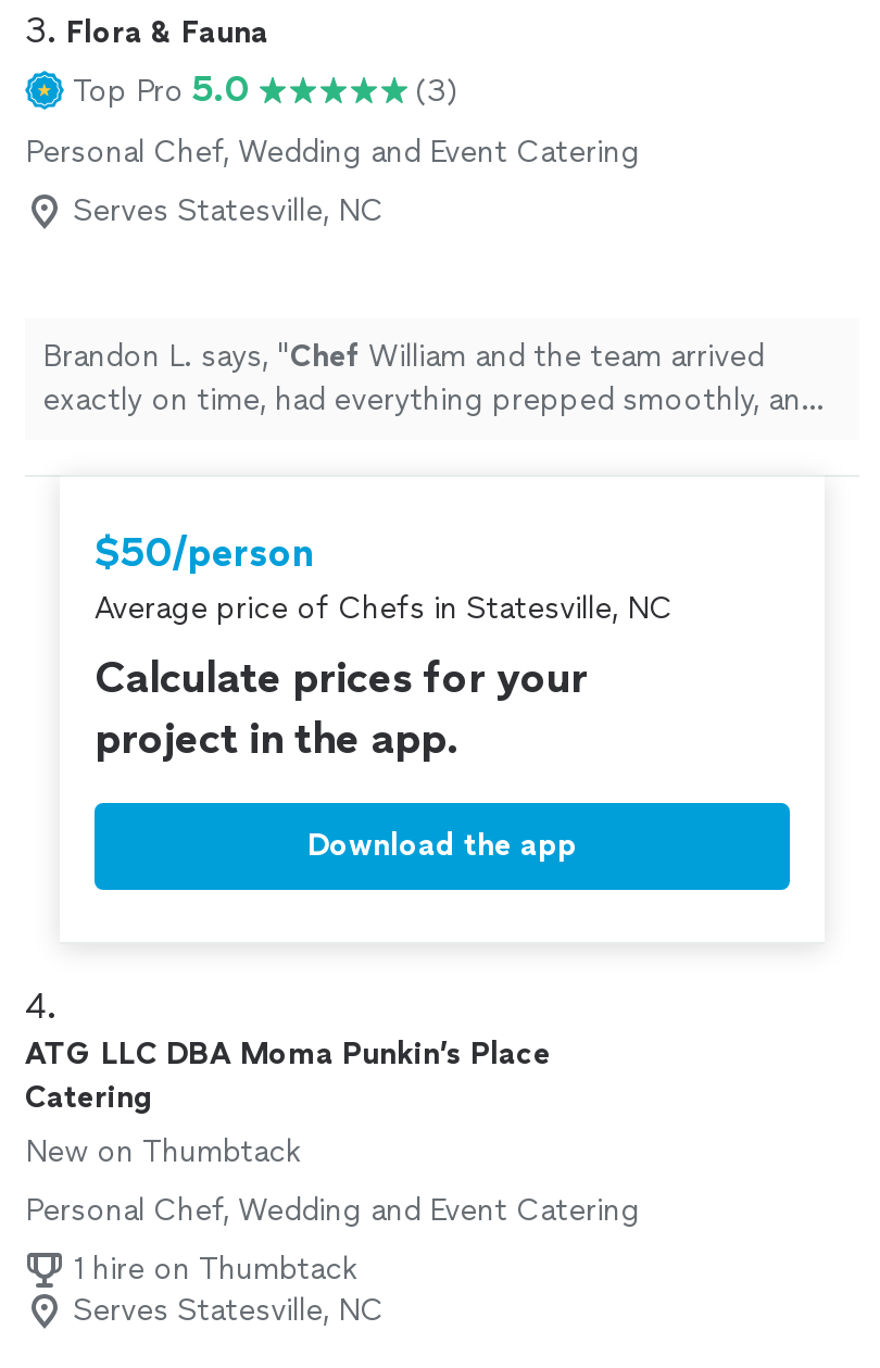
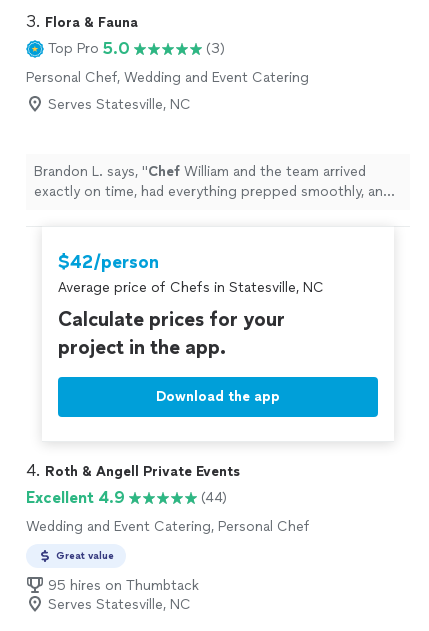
- $50/person
+ $42/person

- 4.
- ATG LLC DBA Moma Punkin’s Place
- Catering
+ 4. Roth & Angell Private Events
+ Excellent 4.9
+ (44)

- New on Thumbtack
+ Wedding and Event Catering, Personal Chef

- Personal Chef, Wedding and Event Catering
+ Great value

- 1 hire on Thumbtack
+ 95 hires on Thumbtack
